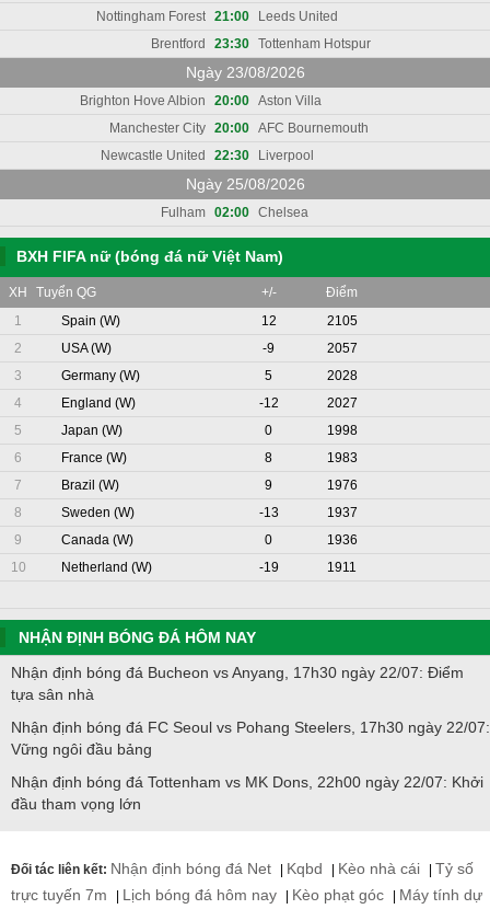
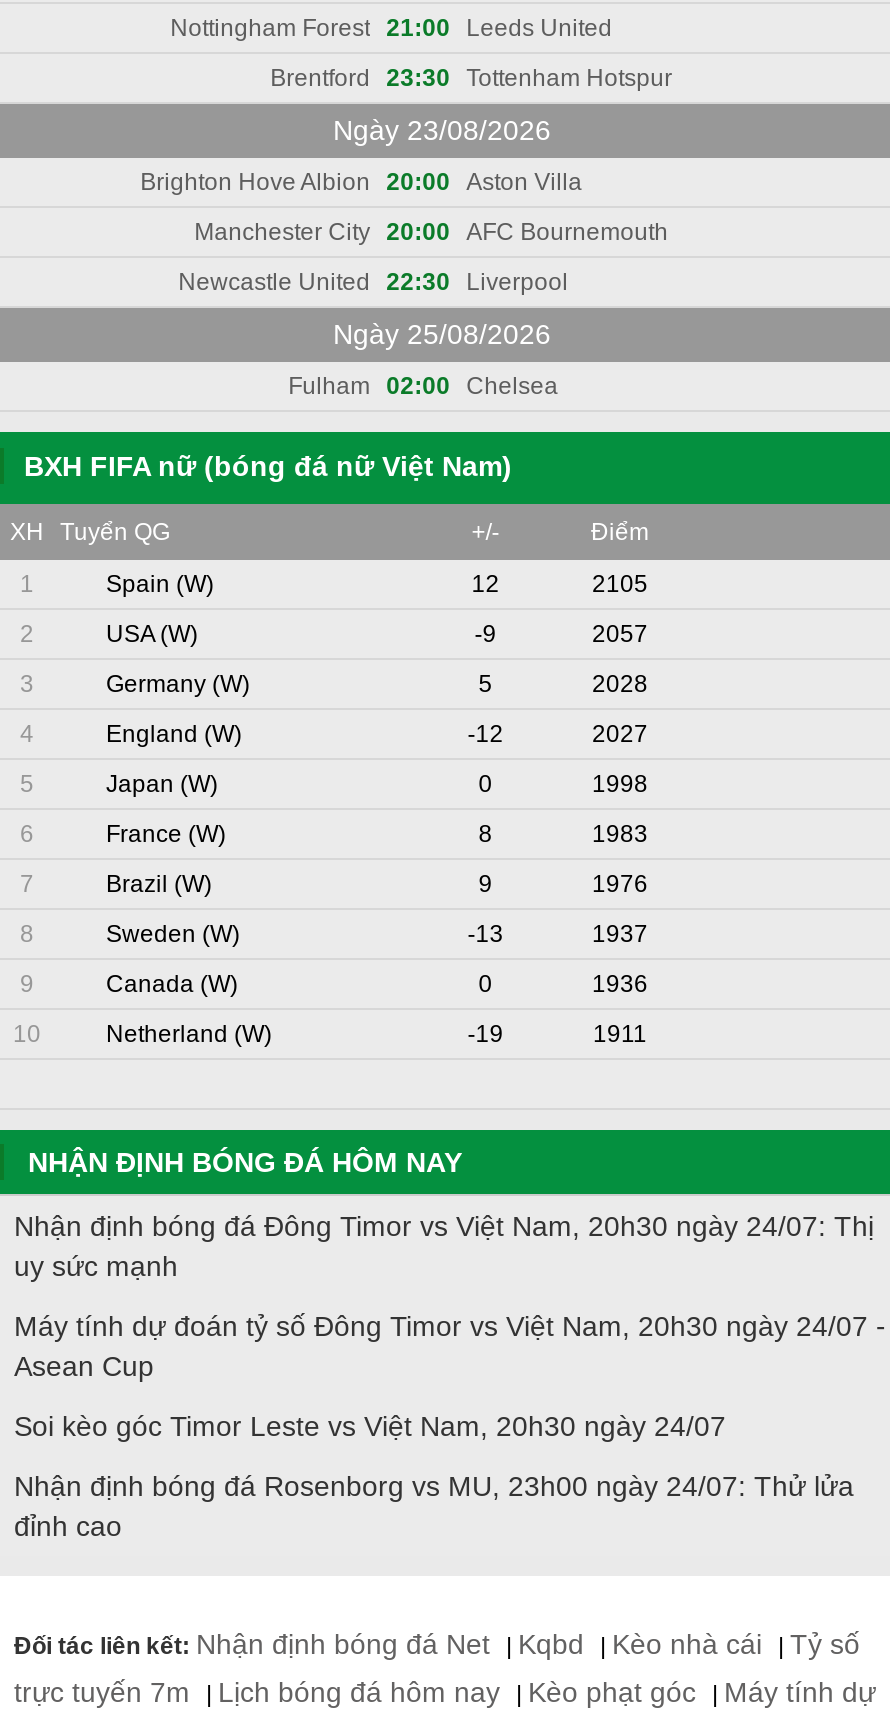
- Nhận định bóng đá Bucheon vs Anyang, 17h30 ngày 22/07: Điểm
- tựa sân nhà
- Nhận định bóng đá FC Seoul vs Pohang Steelers, 17h30 ngày 22/07:
- Vững ngôi đầu bảng
- Nhận định bóng đá Tottenham vs MK Dons, 22h00 ngày 22/07: Khởi
- đầu tham vọng lớn
+ Nhận định bóng đá Đông Timor vs Việt Nam, 20h30 ngày 24/07: Thị
+ uy sức mạnh
+ Máy tính dự đoán tỷ số Đông Timor vs Việt Nam, 20h30 ngày 24/07 -
+ Asean Cup
+ Soi kèo góc Timor Leste vs Việt Nam, 20h30 ngày 24/07
+ Nhận định bóng đá Rosenborg vs MU, 23h00 ngày 24/07: Thử lửa
+ đỉnh cao
